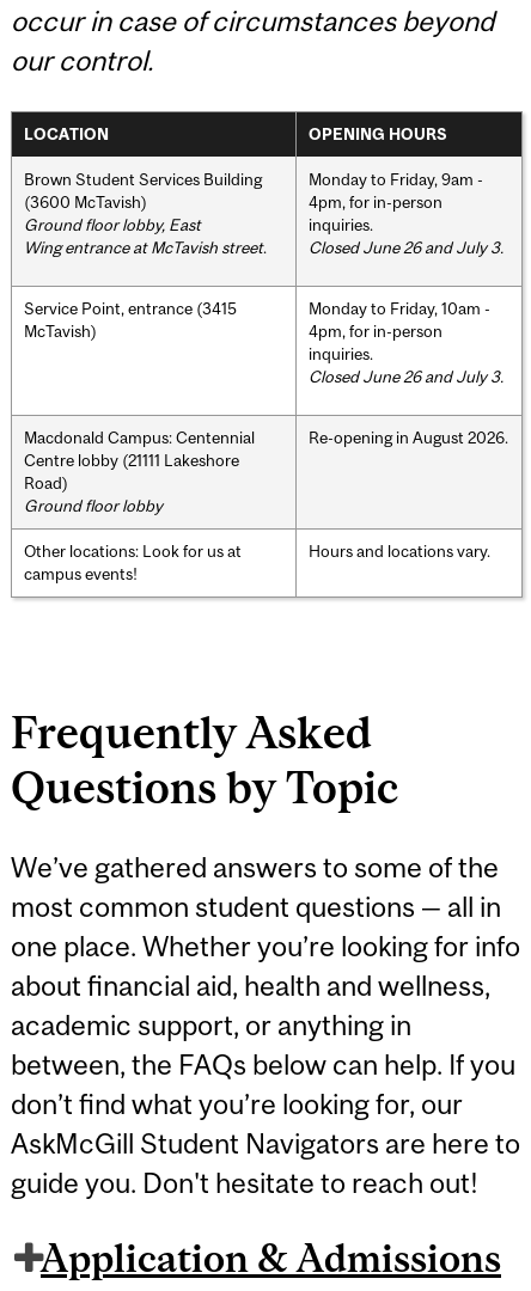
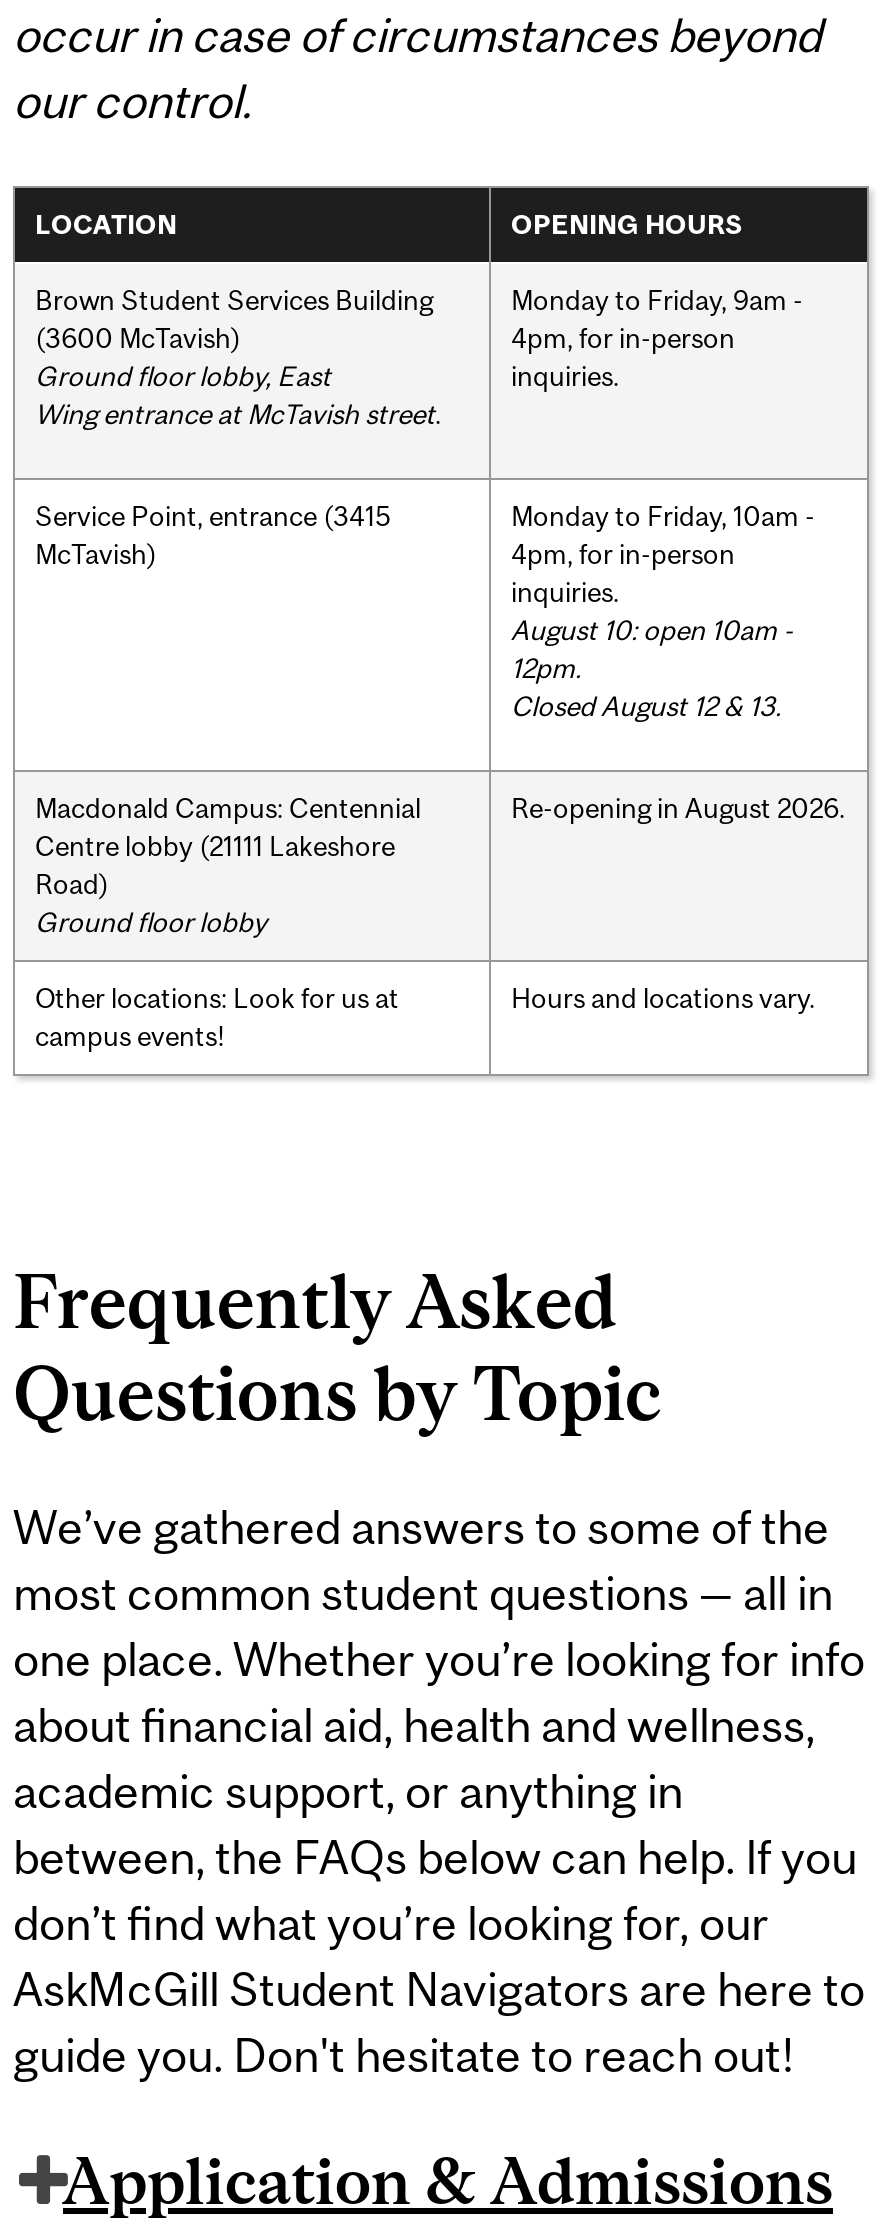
- Closed June 26 and July 3.

- Closed June 26 and July 3.
+ August 10: open 10am -
+ 12pm.
+ Closed August 12 & 13.
